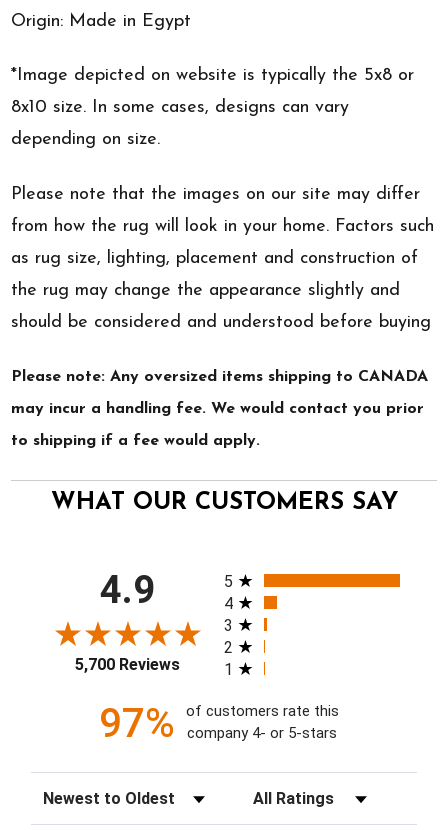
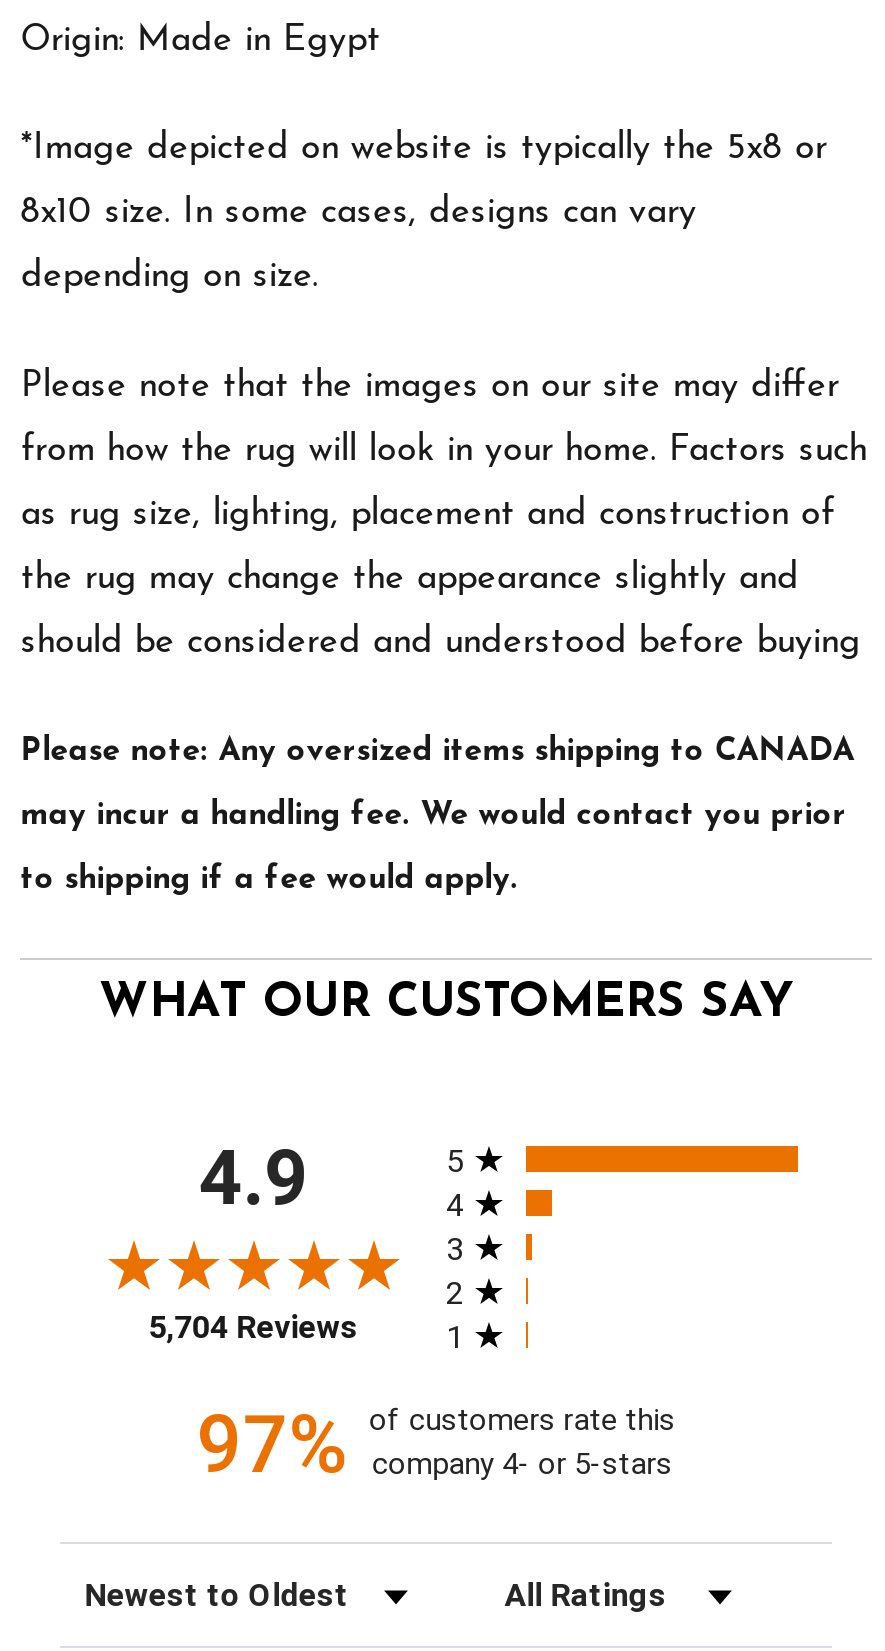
- 5,700 Reviews
+ 5,704 Reviews
